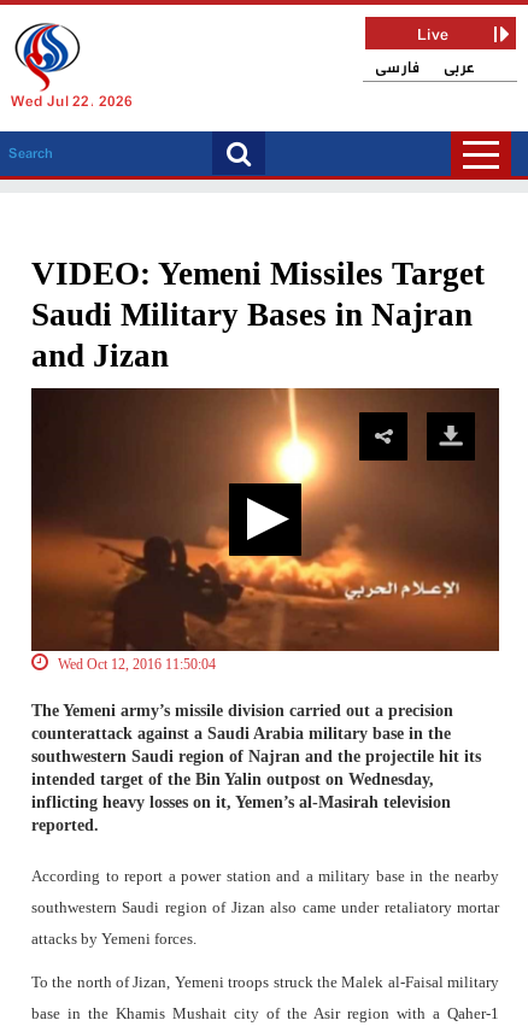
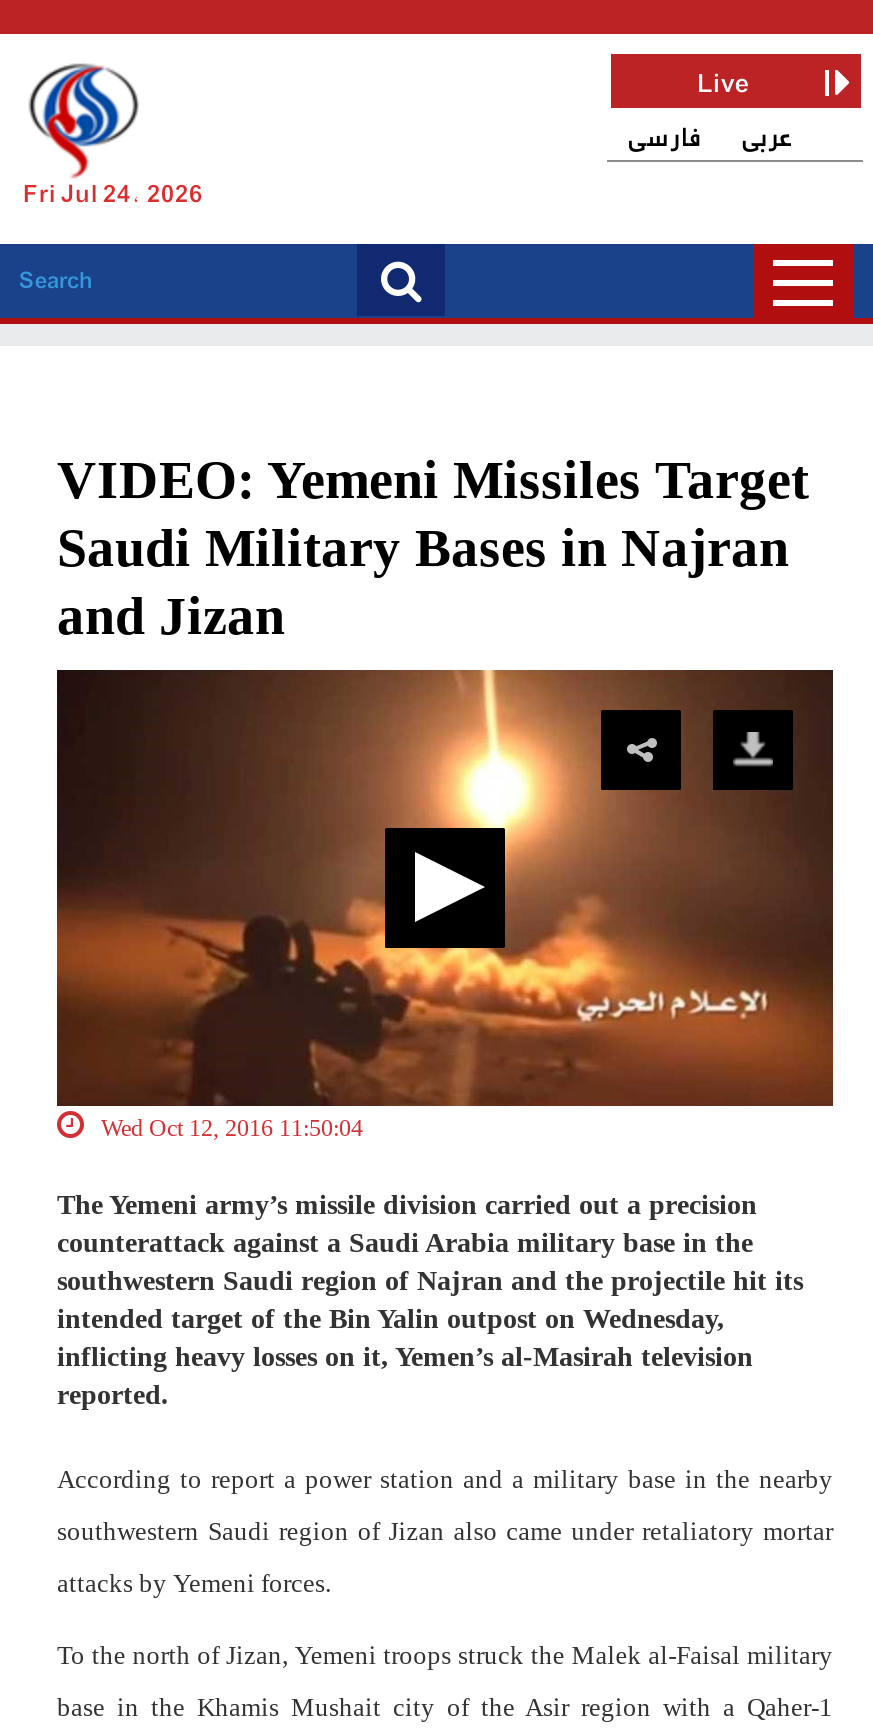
- Wed Jul 22, 2026
+ Fri Jul 24, 2026
